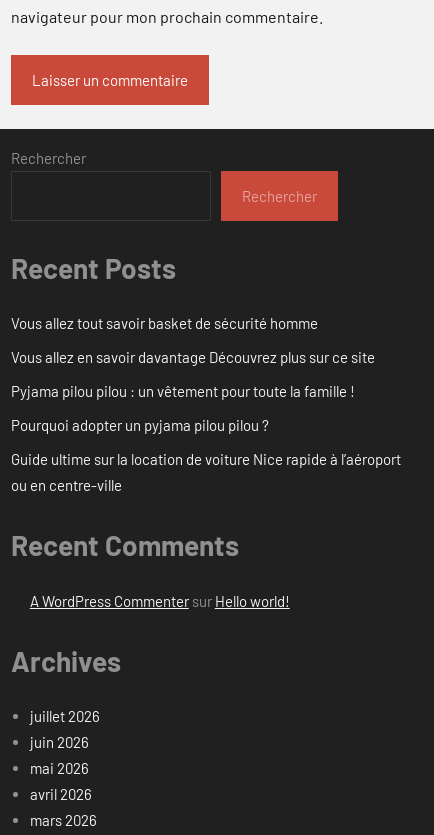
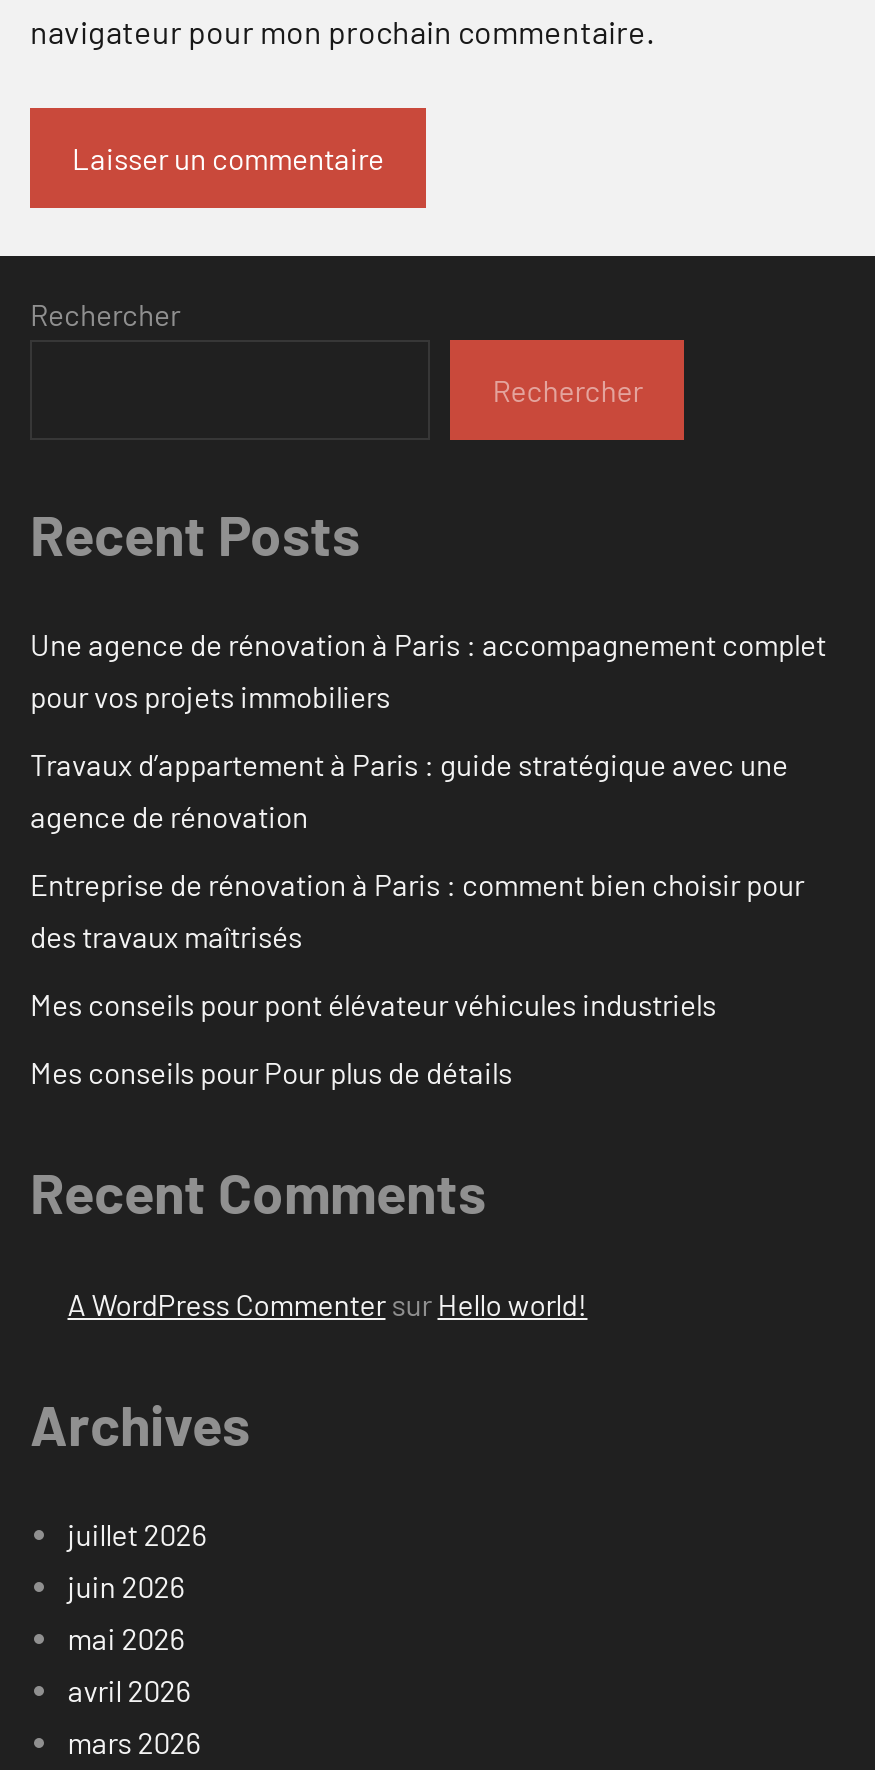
- Vous allez tout savoir basket de sécurité homme
+ Une agence de rénovation à Paris : accompagnement complet
+ pour vos projets immobiliers

- Vous allez en savoir davantage Découvrez plus sur ce site
+ Travaux d’appartement à Paris : guide stratégique avec une
+ agence de rénovation

- Pyjama pilou pilou : un vêtement pour toute la famille !
+ Entreprise de rénovation à Paris : comment bien choisir pour
+ des travaux maîtrisés

- Pourquoi adopter un pyjama pilou pilou ?
+ Mes conseils pour pont élévateur véhicules industriels

- Guide ultime sur la location de voiture Nice rapide à l’aéroport
- ou en centre-ville
+ Mes conseils pour Pour plus de détails
